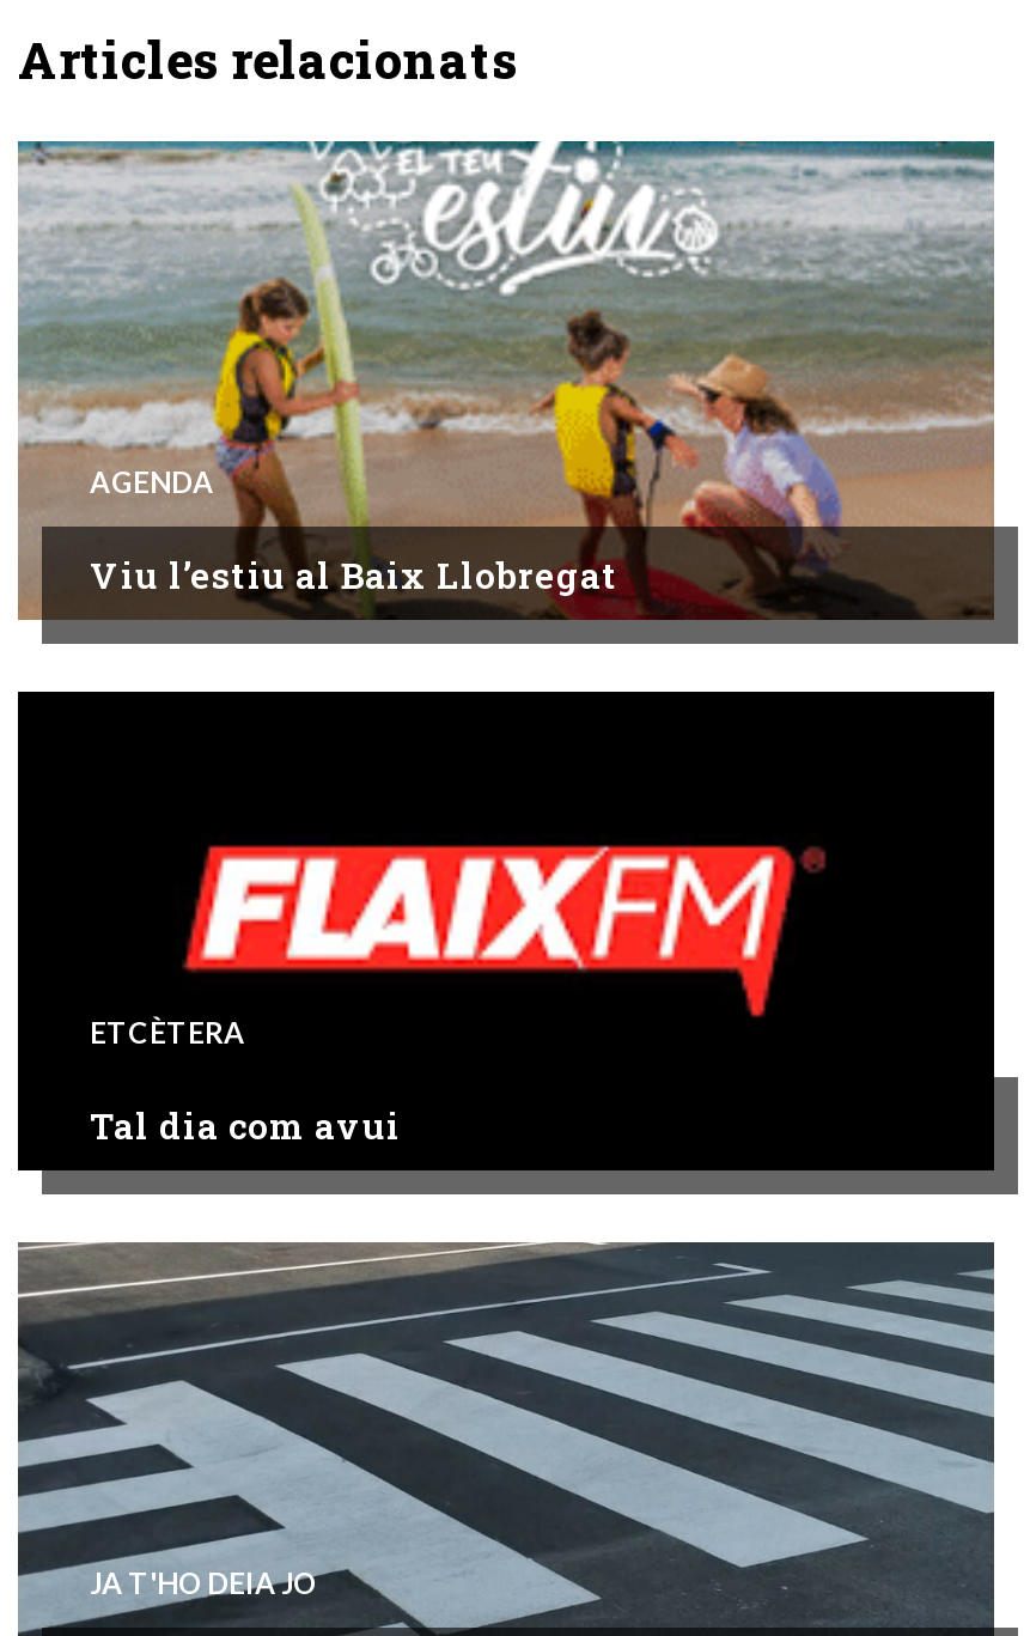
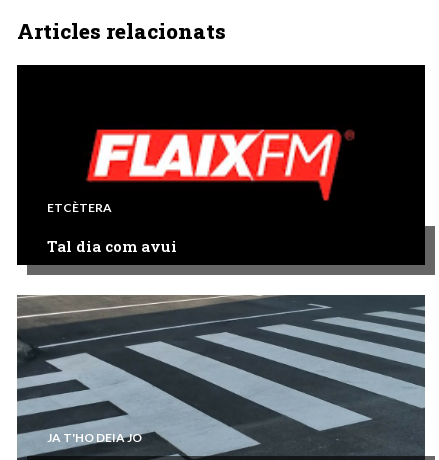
- [image]
- AGENDA
- Viu l’estiu al Baix Llobregat
